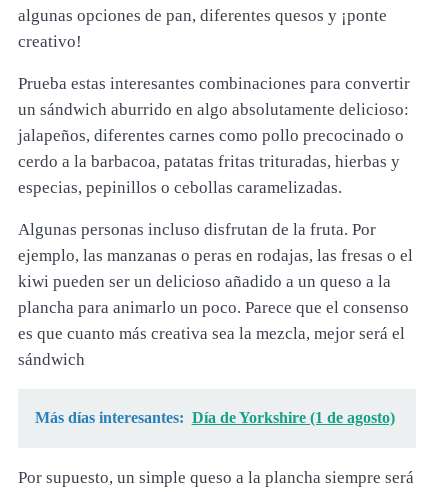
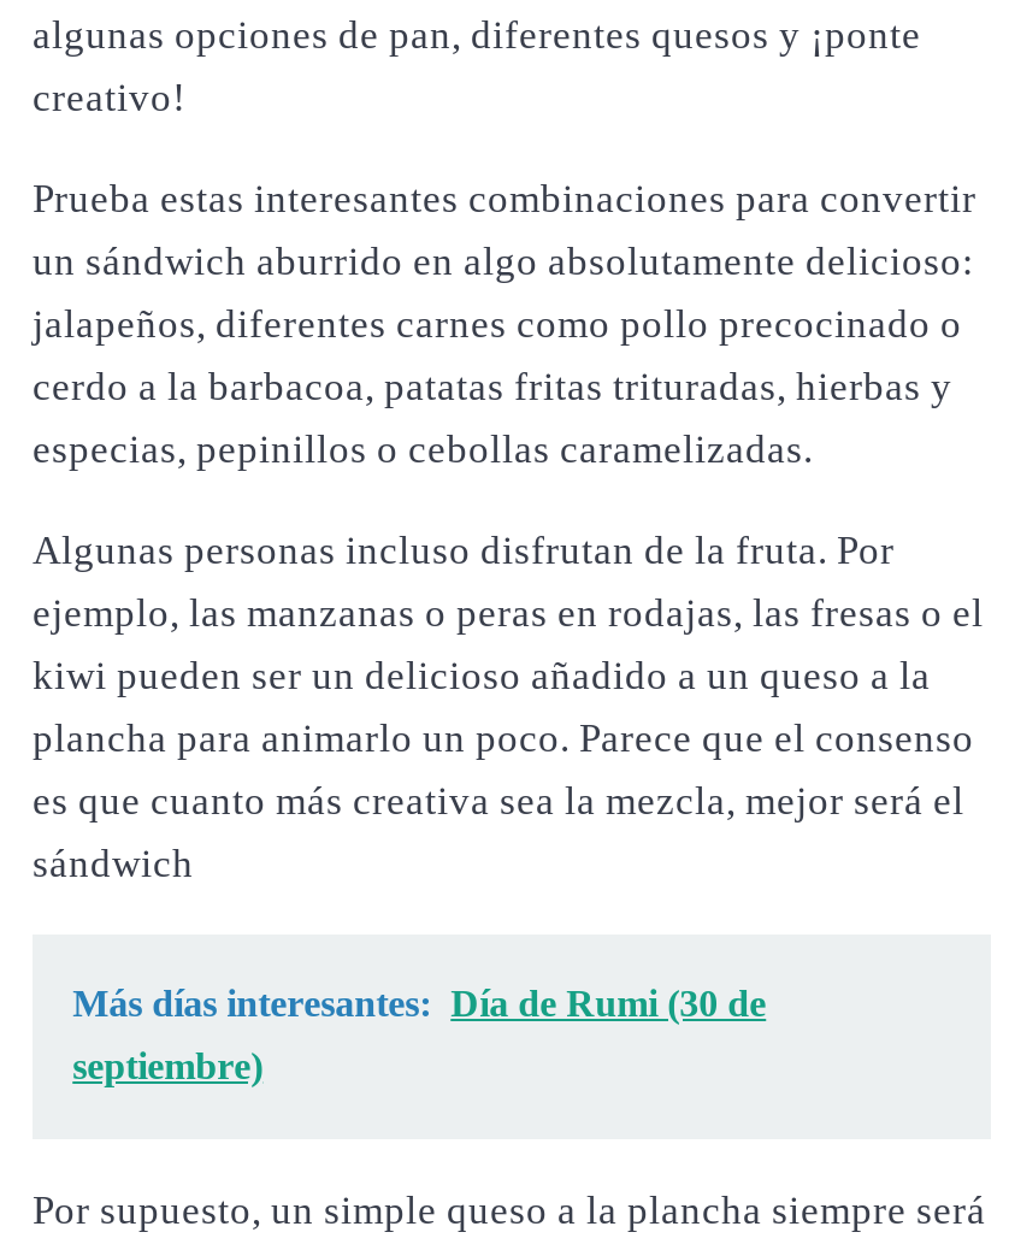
- Más días interesantes: Día de Yorkshire (1 de agosto)
+ Más días interesantes: Día de Rumi (30 de
+ septiembre)
